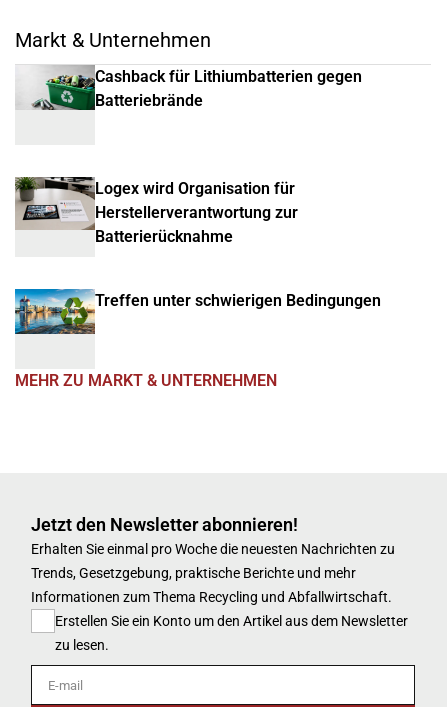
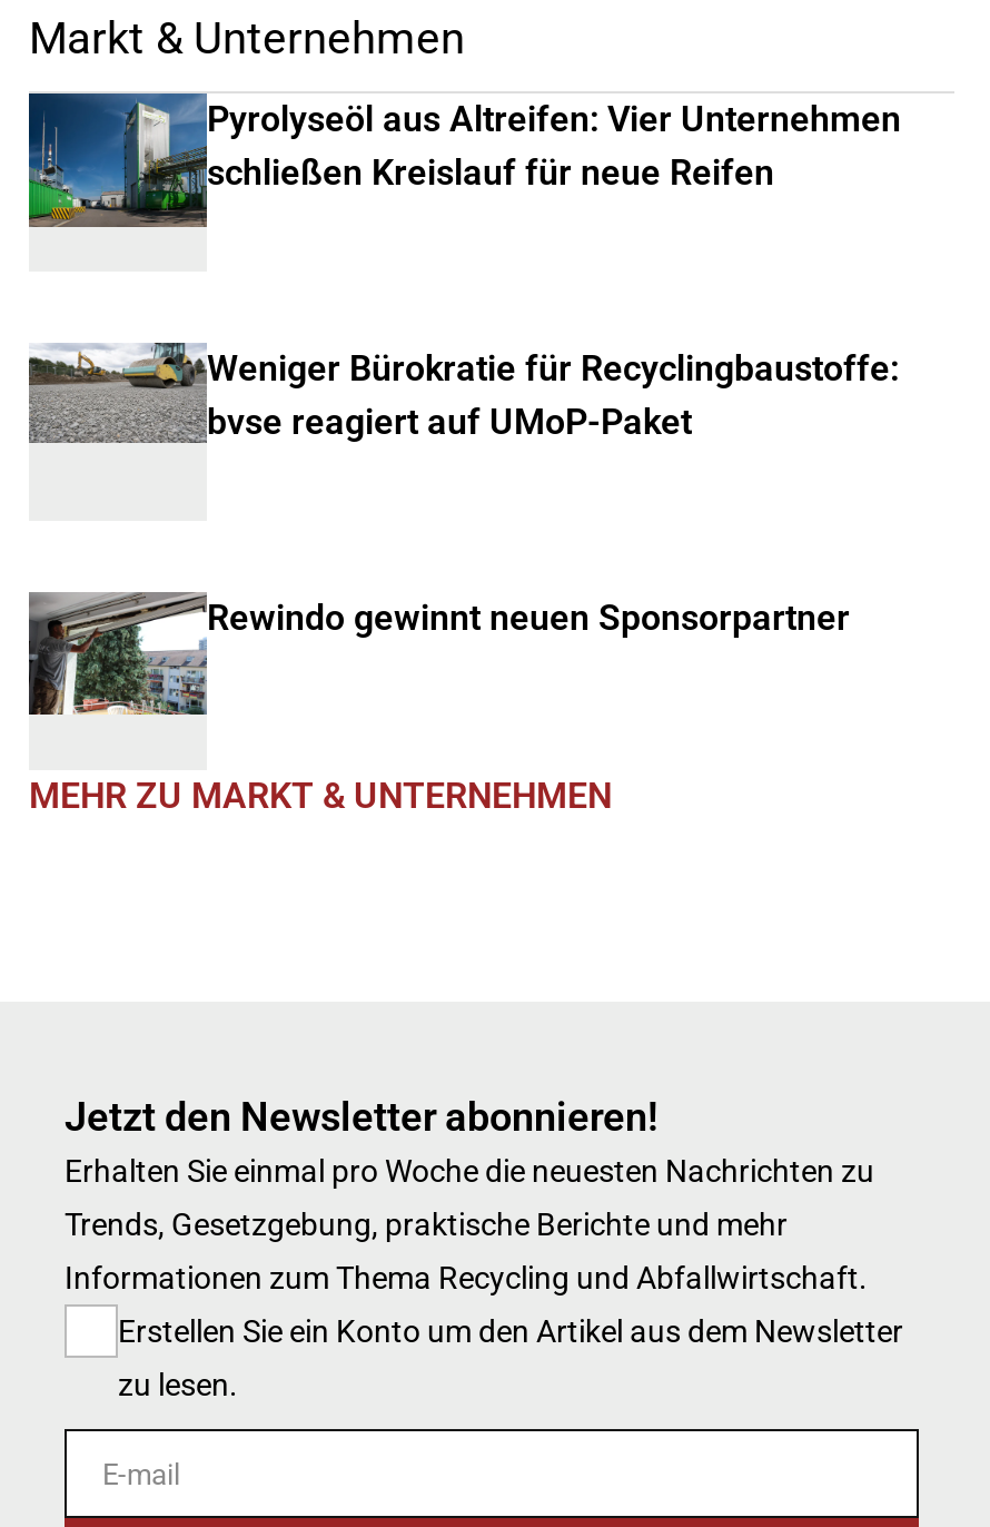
- [image]
- Cashback für Lithiumbatterien gegen
- Batteriebrände
+ [image]
+ Pyrolyseöl aus Altreifen: Vier Unternehmen
+ schließen Kreislauf für neue Reifen

- [image]
- Logex wird Organisation für
- Herstellerverantwortung zur
- Batterierücknahme
+ [image]
+ Weniger Bürokratie für Recyclingbaustoffe:
+ bvse reagiert auf UMoP-Paket

- [image]
- Treffen unter schwierigen Bedingungen
+ [image]
+ Rewindo gewinnt neuen Sponsorpartner
